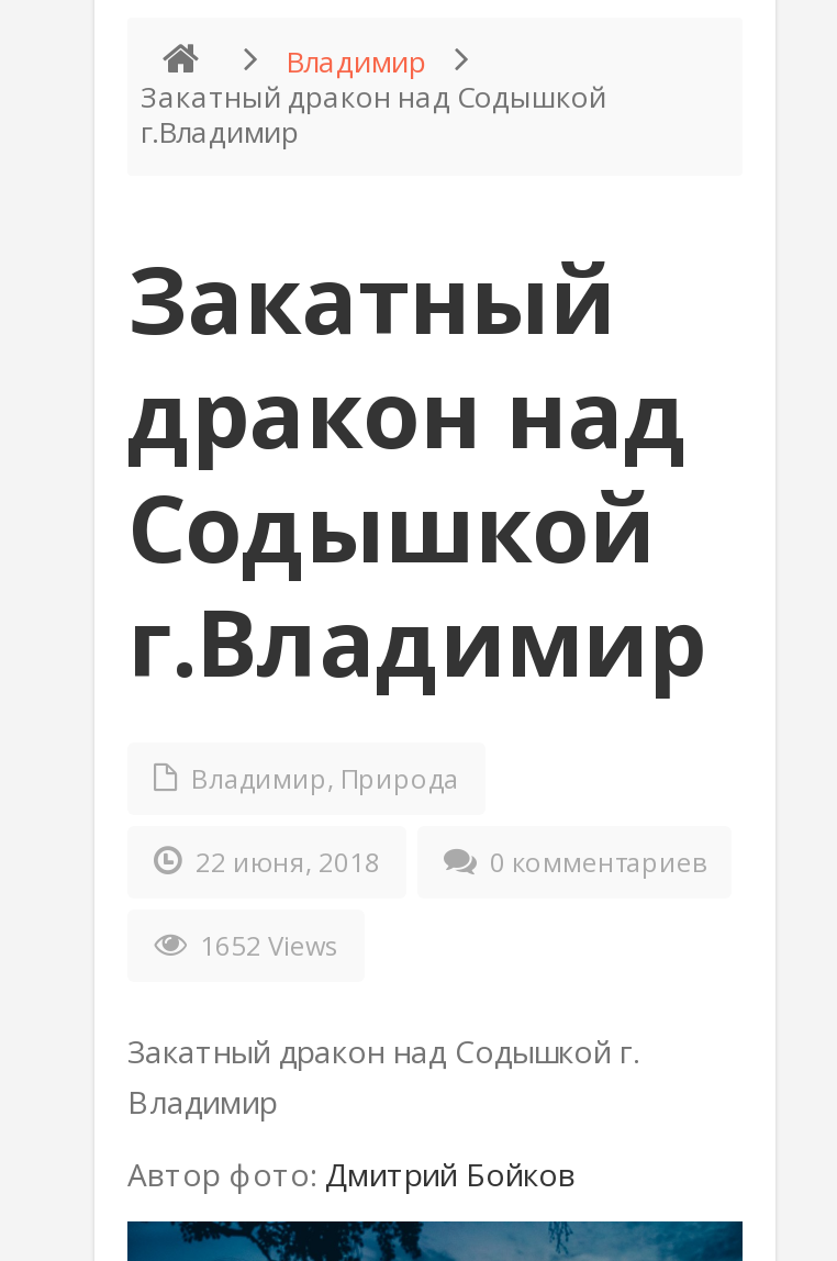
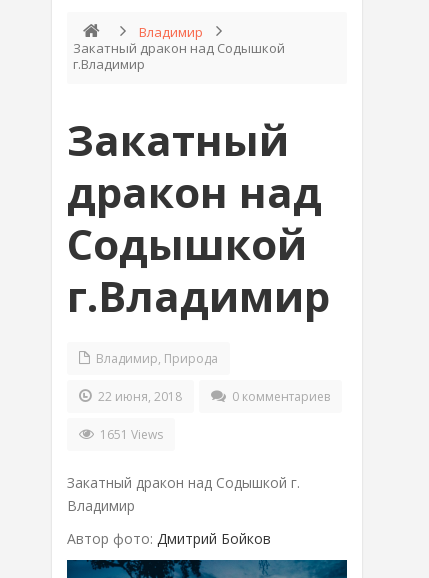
- 1652 Views
+ 1651 Views
